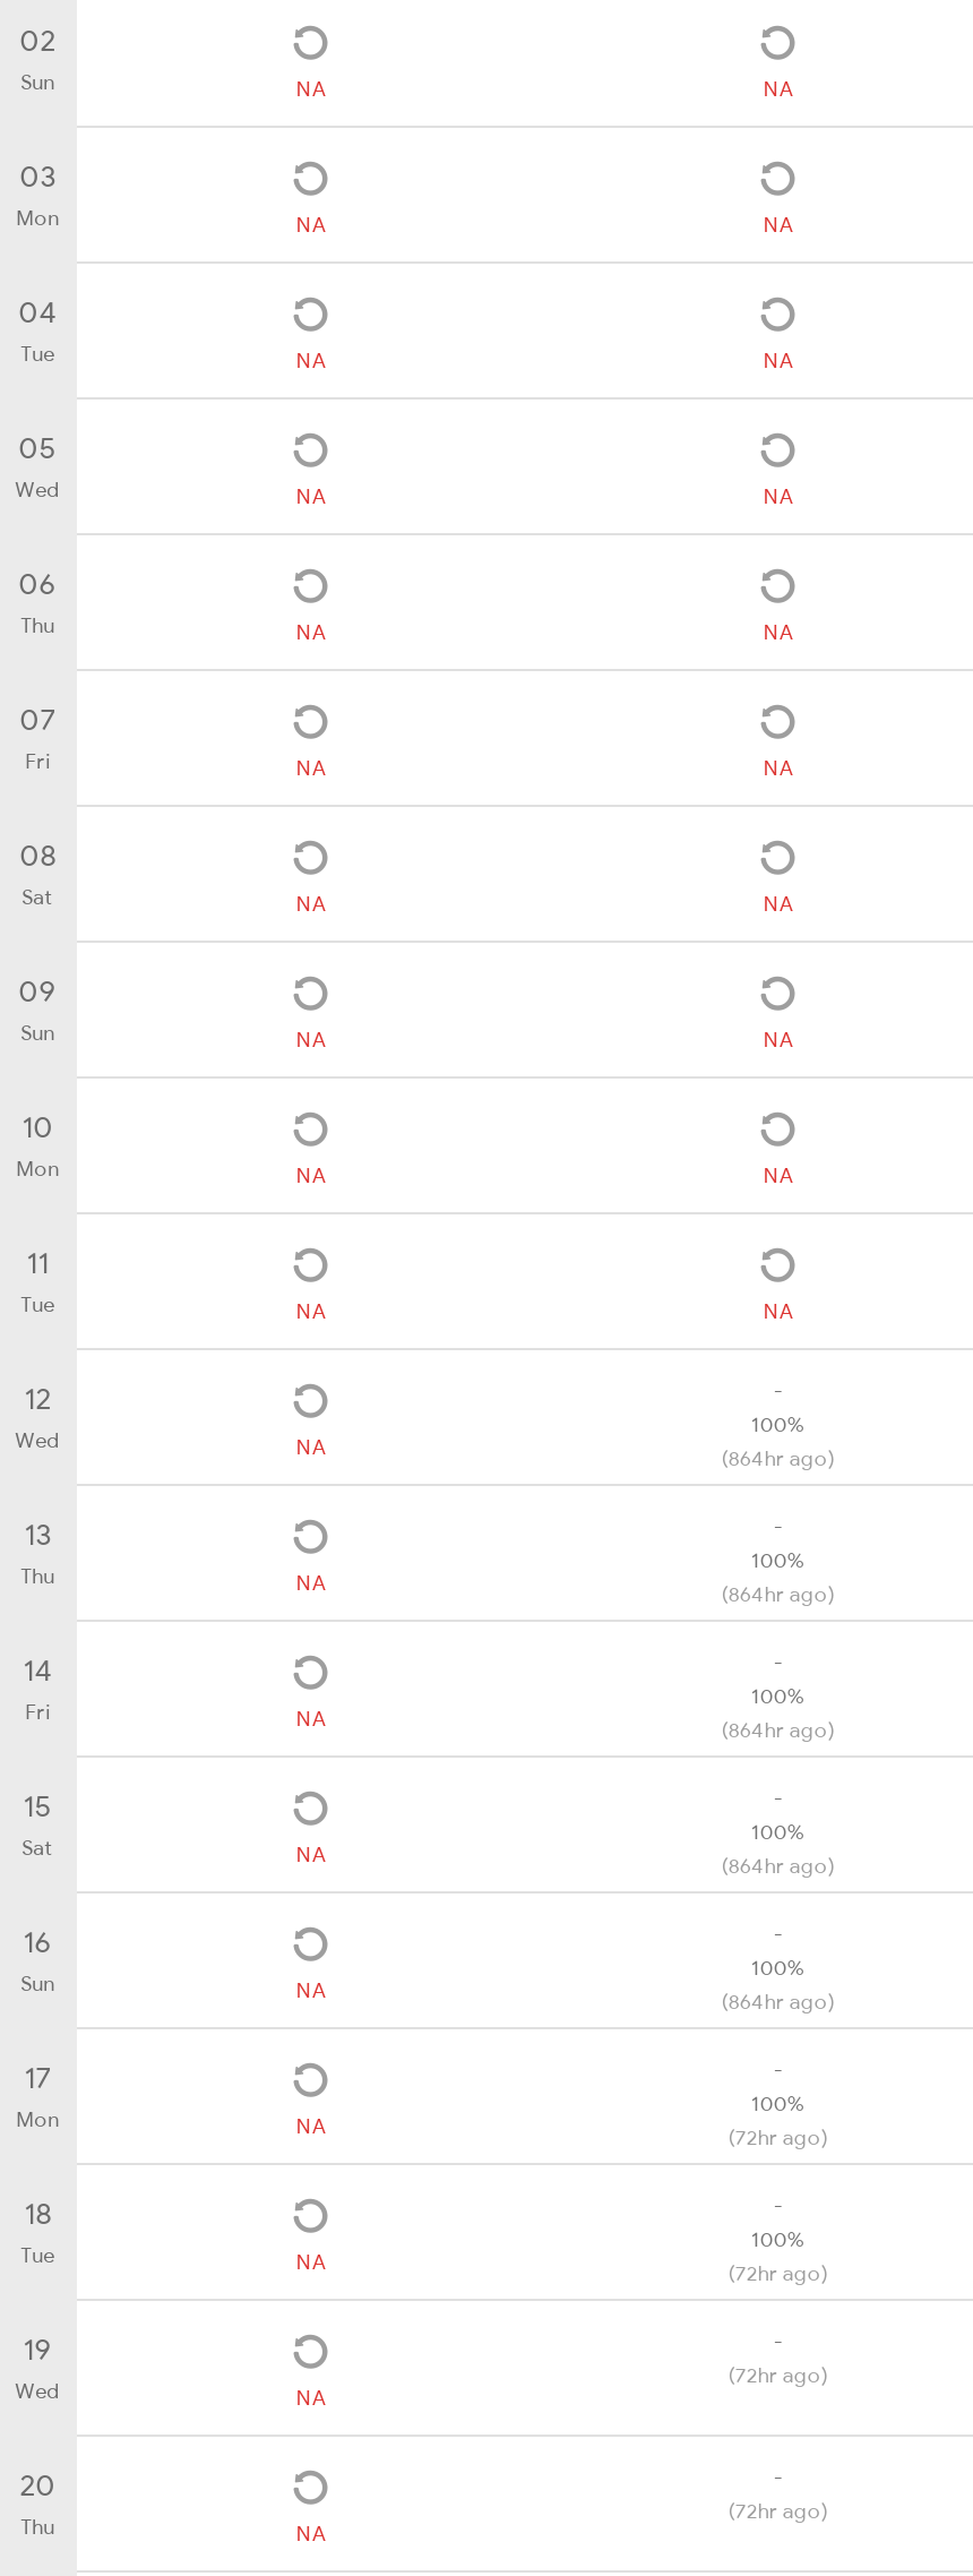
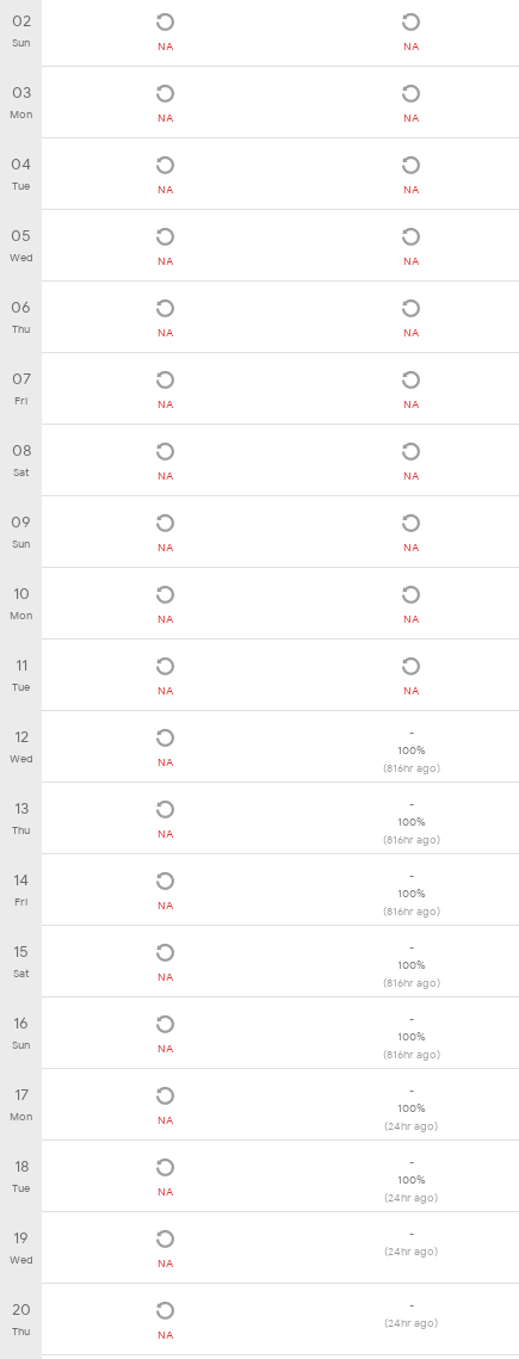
- (864hr ago)
+ (816hr ago)

- (864hr ago)
+ (816hr ago)

- (864hr ago)
+ (816hr ago)

- (864hr ago)
+ (816hr ago)

- (864hr ago)
+ (816hr ago)

- (72hr ago)
+ (24hr ago)

- (72hr ago)
+ (24hr ago)

- (72hr ago)
+ (24hr ago)

- (72hr ago)
+ (24hr ago)
